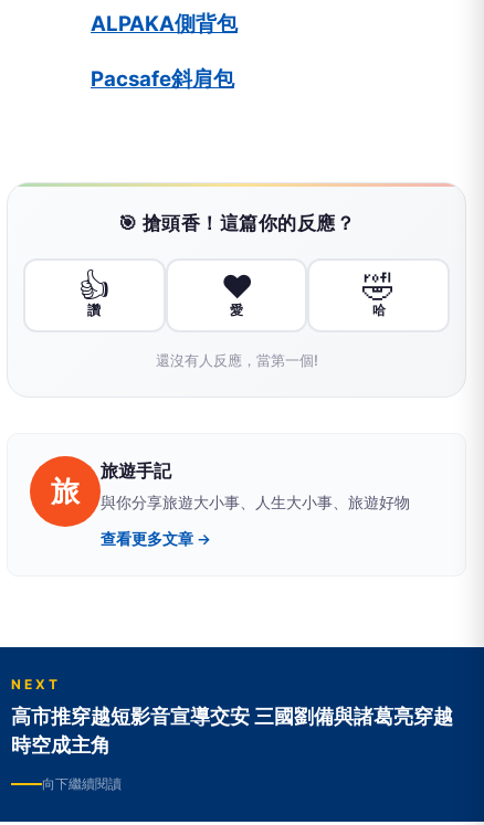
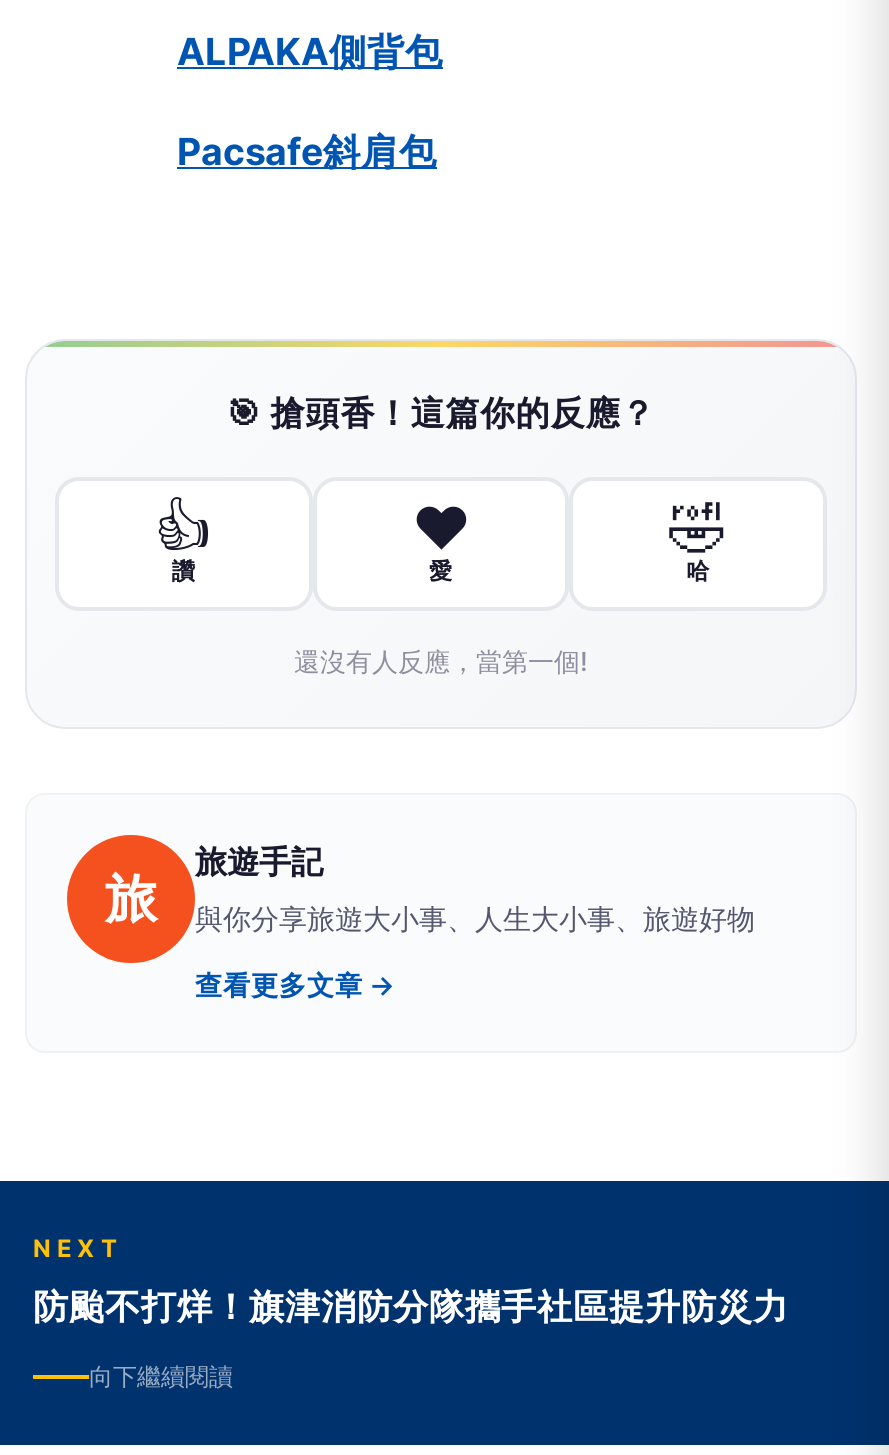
- 高市推穿越短影音宣導交安 三國劉備與諸葛亮穿越
- 時空成主角
+ 防颱不打烊！旗津消防分隊攜手社區提升防災力
